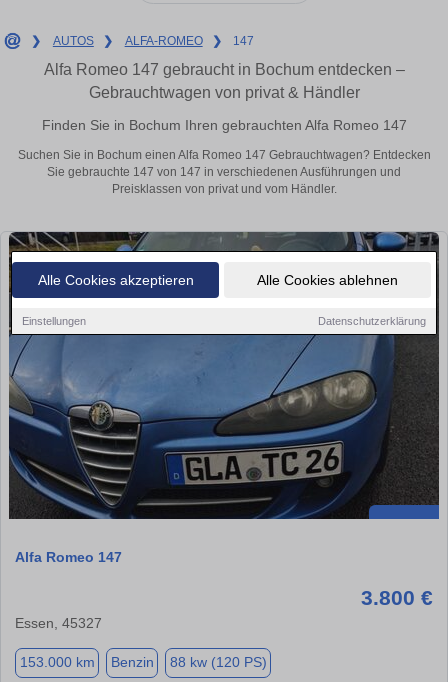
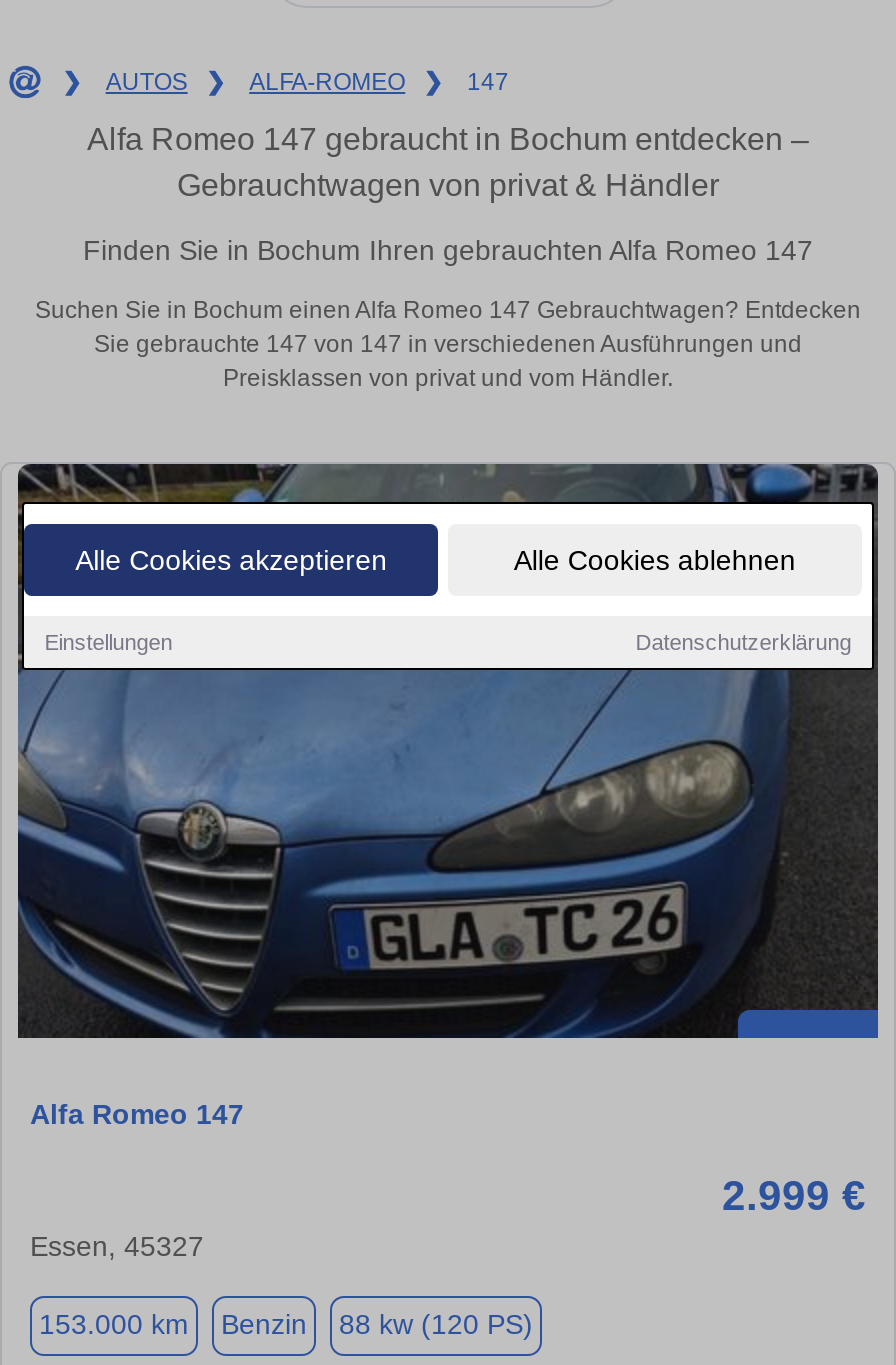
- 3.800 €
+ 2.999 €
